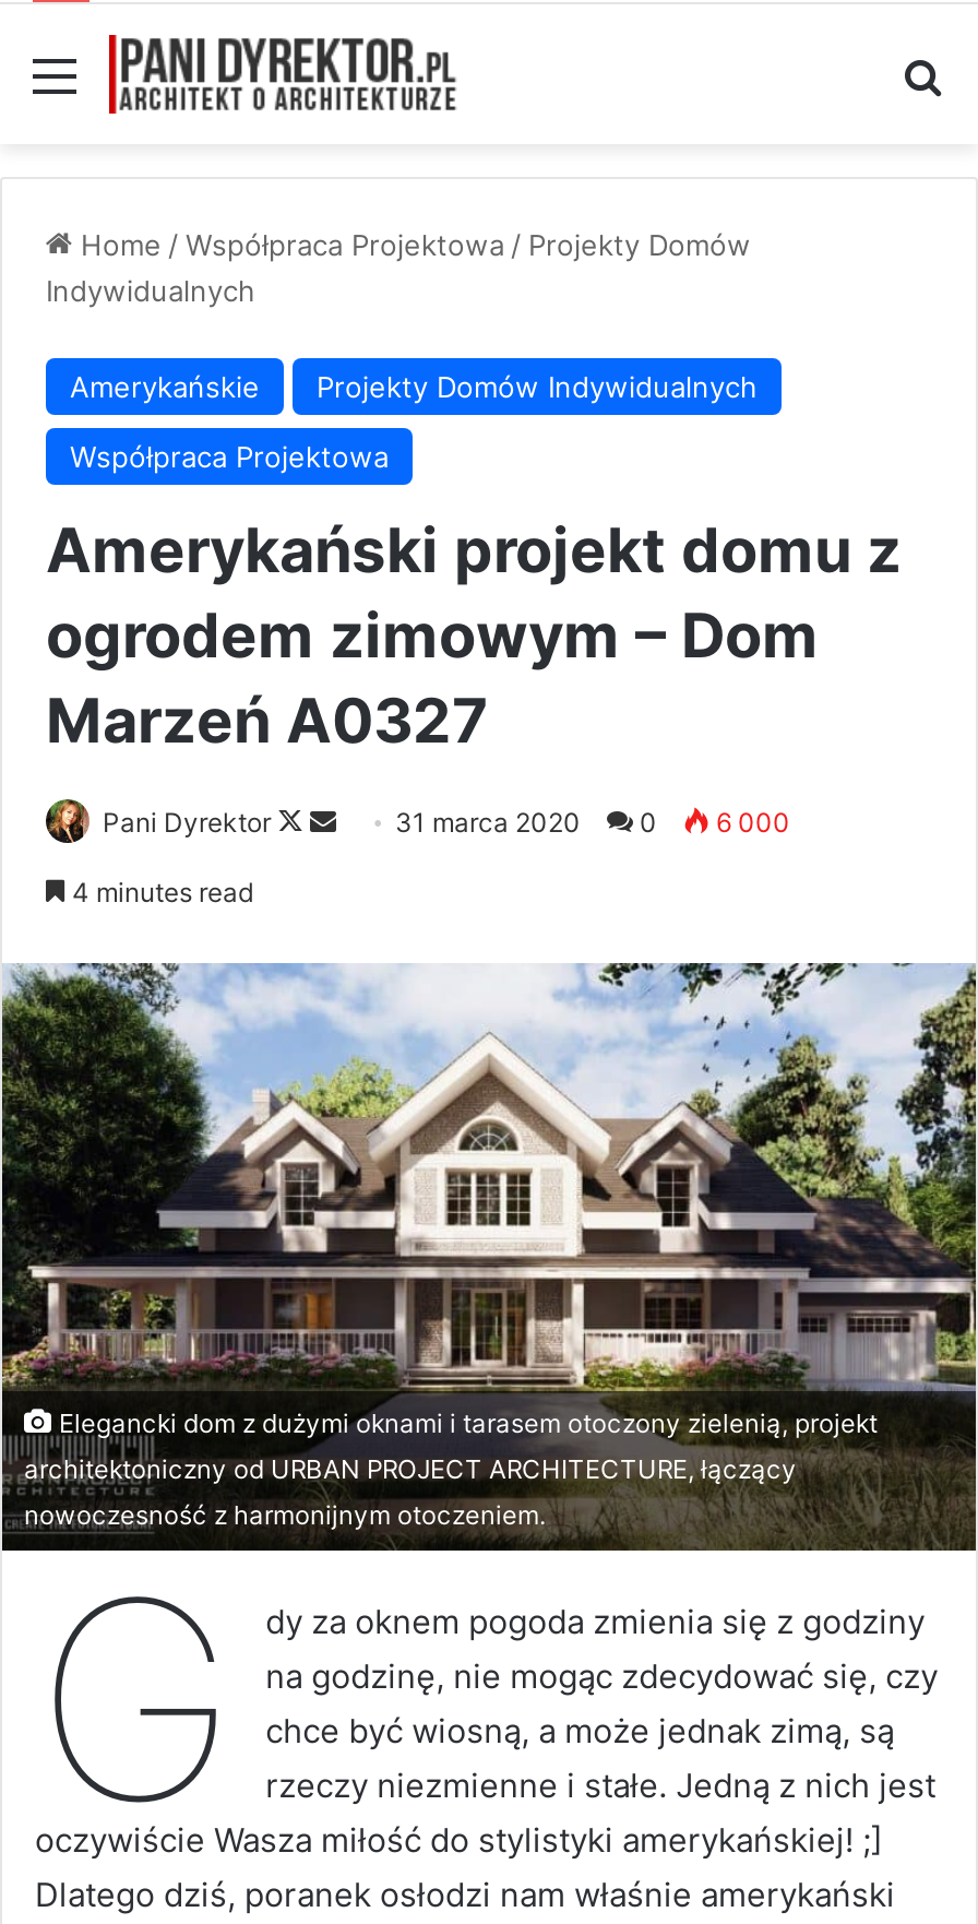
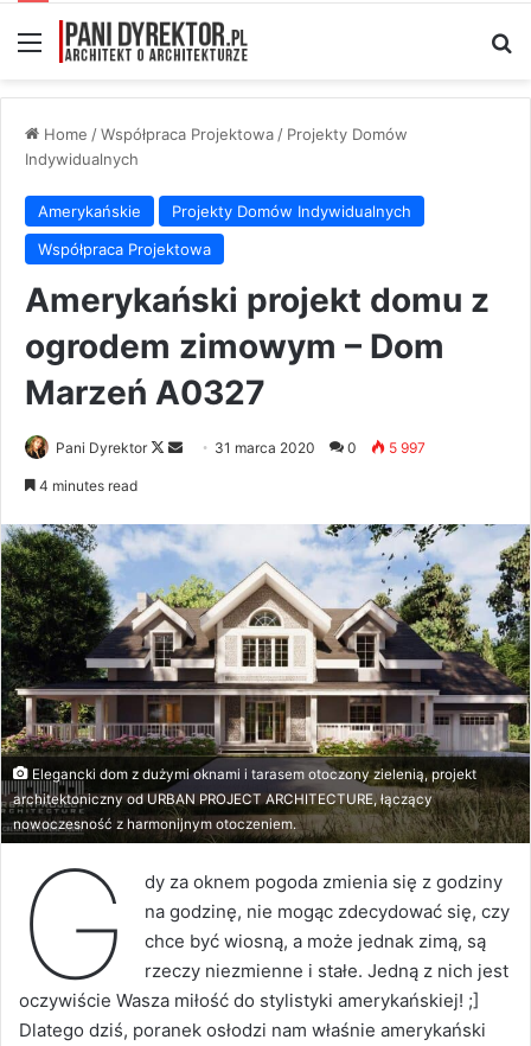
- 6 000
+ 5 997
